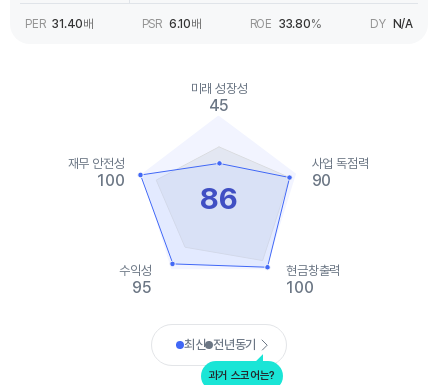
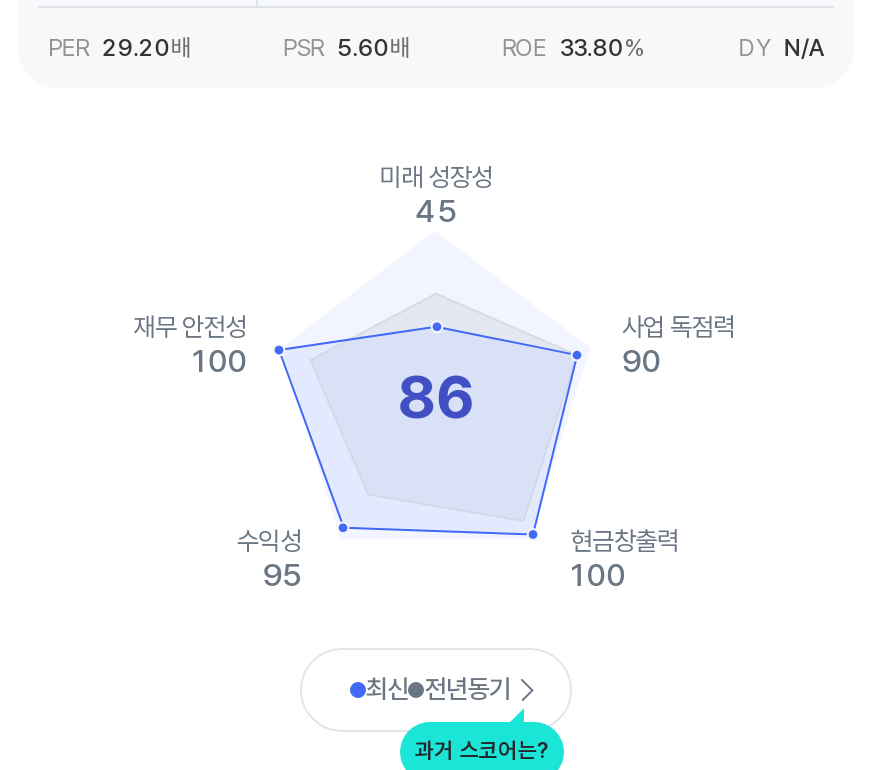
- PER 31.40배
+ PER 29.20배

- PSR 6.10배
+ PSR 5.60배
